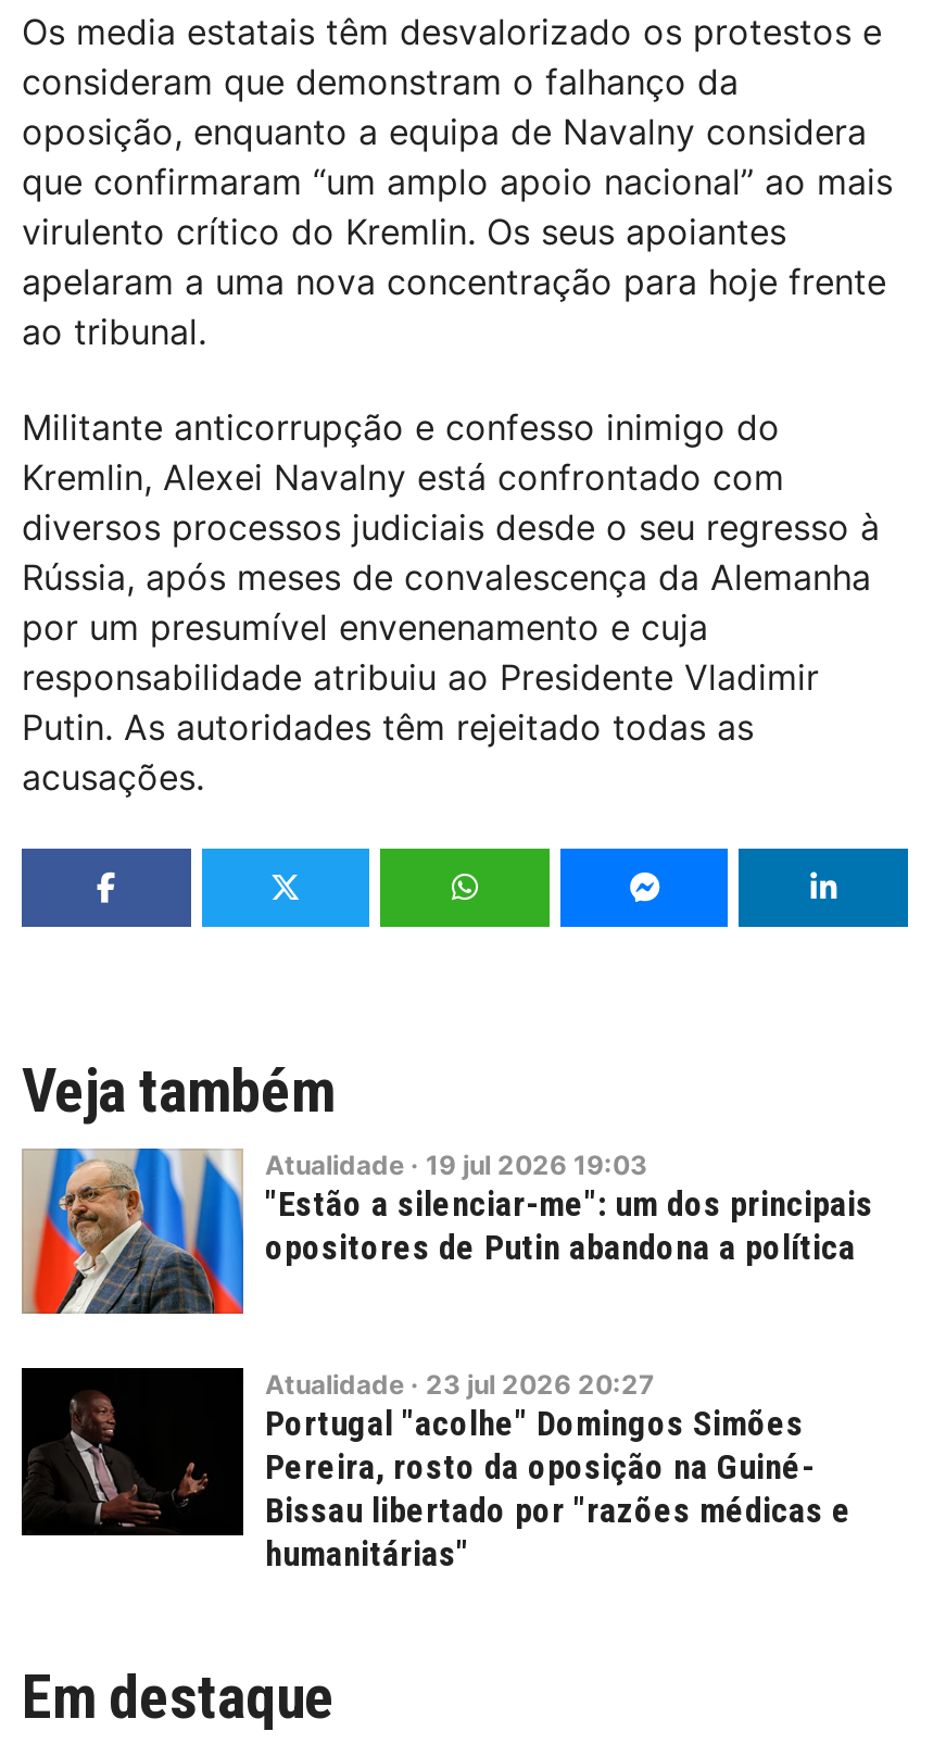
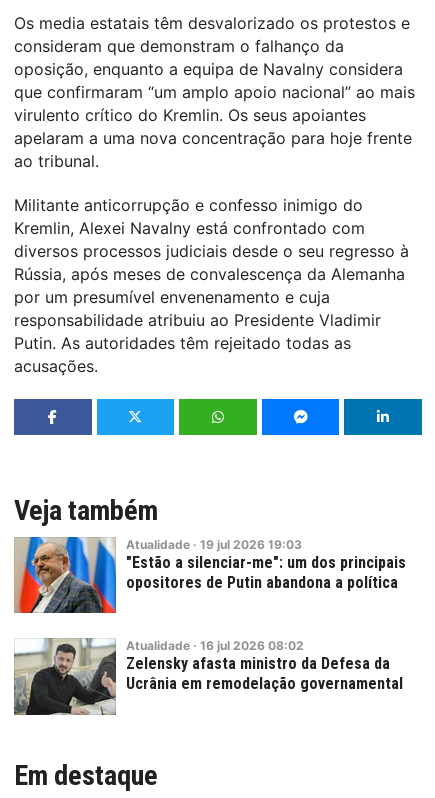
- [image]
- Atualidade · 23 jul 2026 20:27
- Portugal "acolhe" Domingos Simões
- Pereira, rosto da oposição na Guiné-
- Bissau libertado por "razões médicas e
- humanitárias"
+ [image]
+ Atualidade · 16 jul 2026 08:02
+ Zelensky afasta ministro da Defesa da
+ Ucrânia em remodelação governamental
